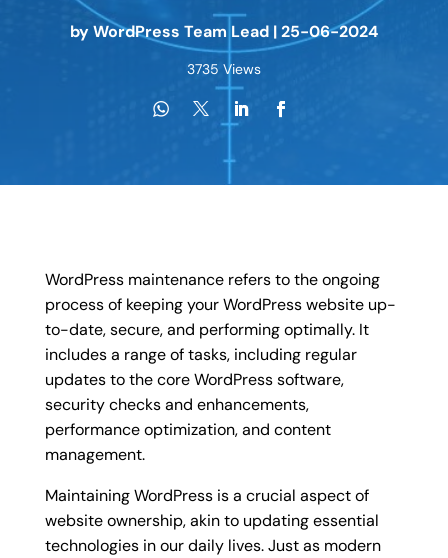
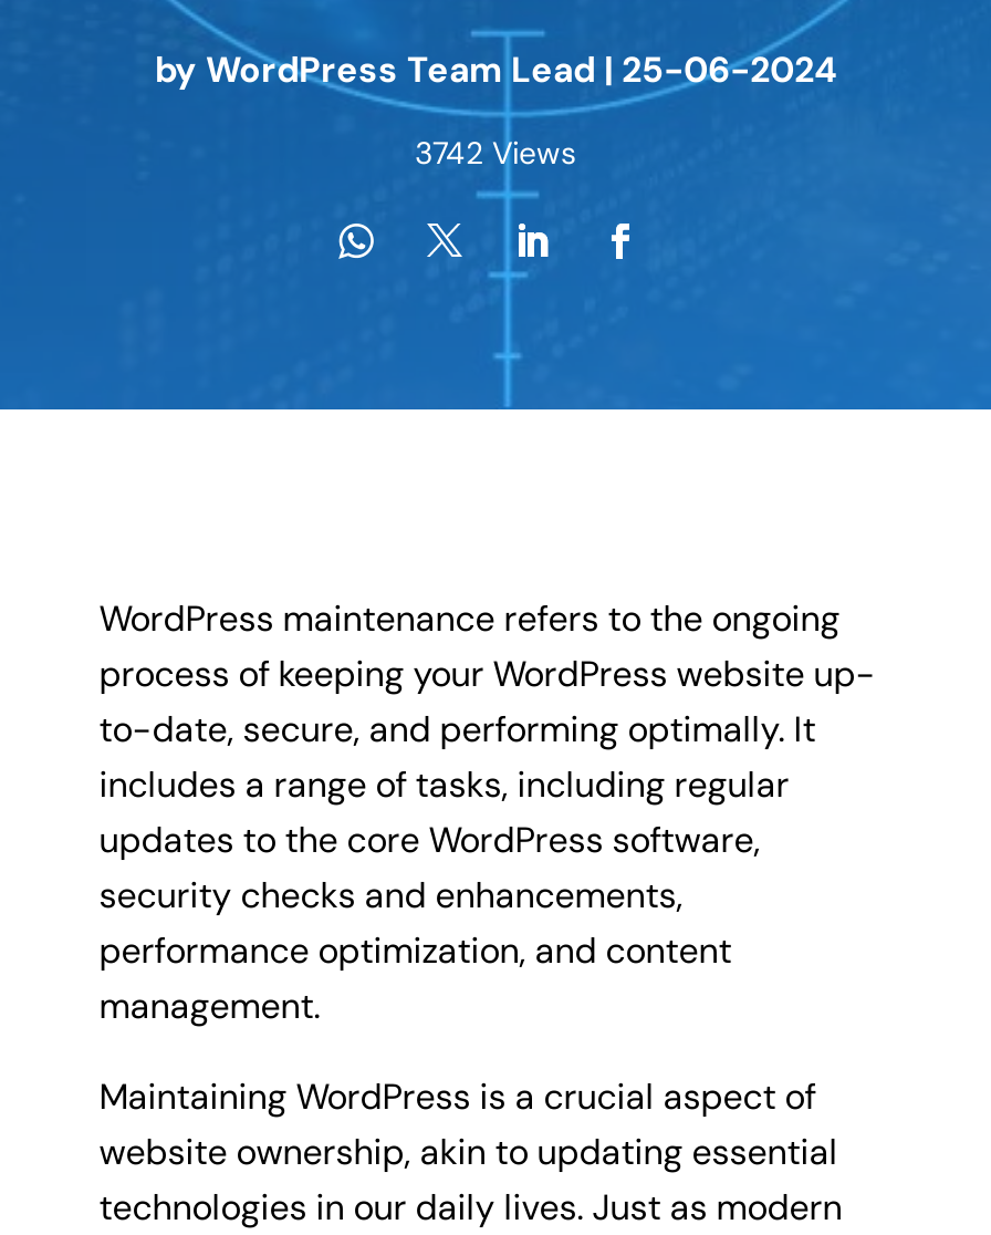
- 3735 Views
+ 3742 Views
